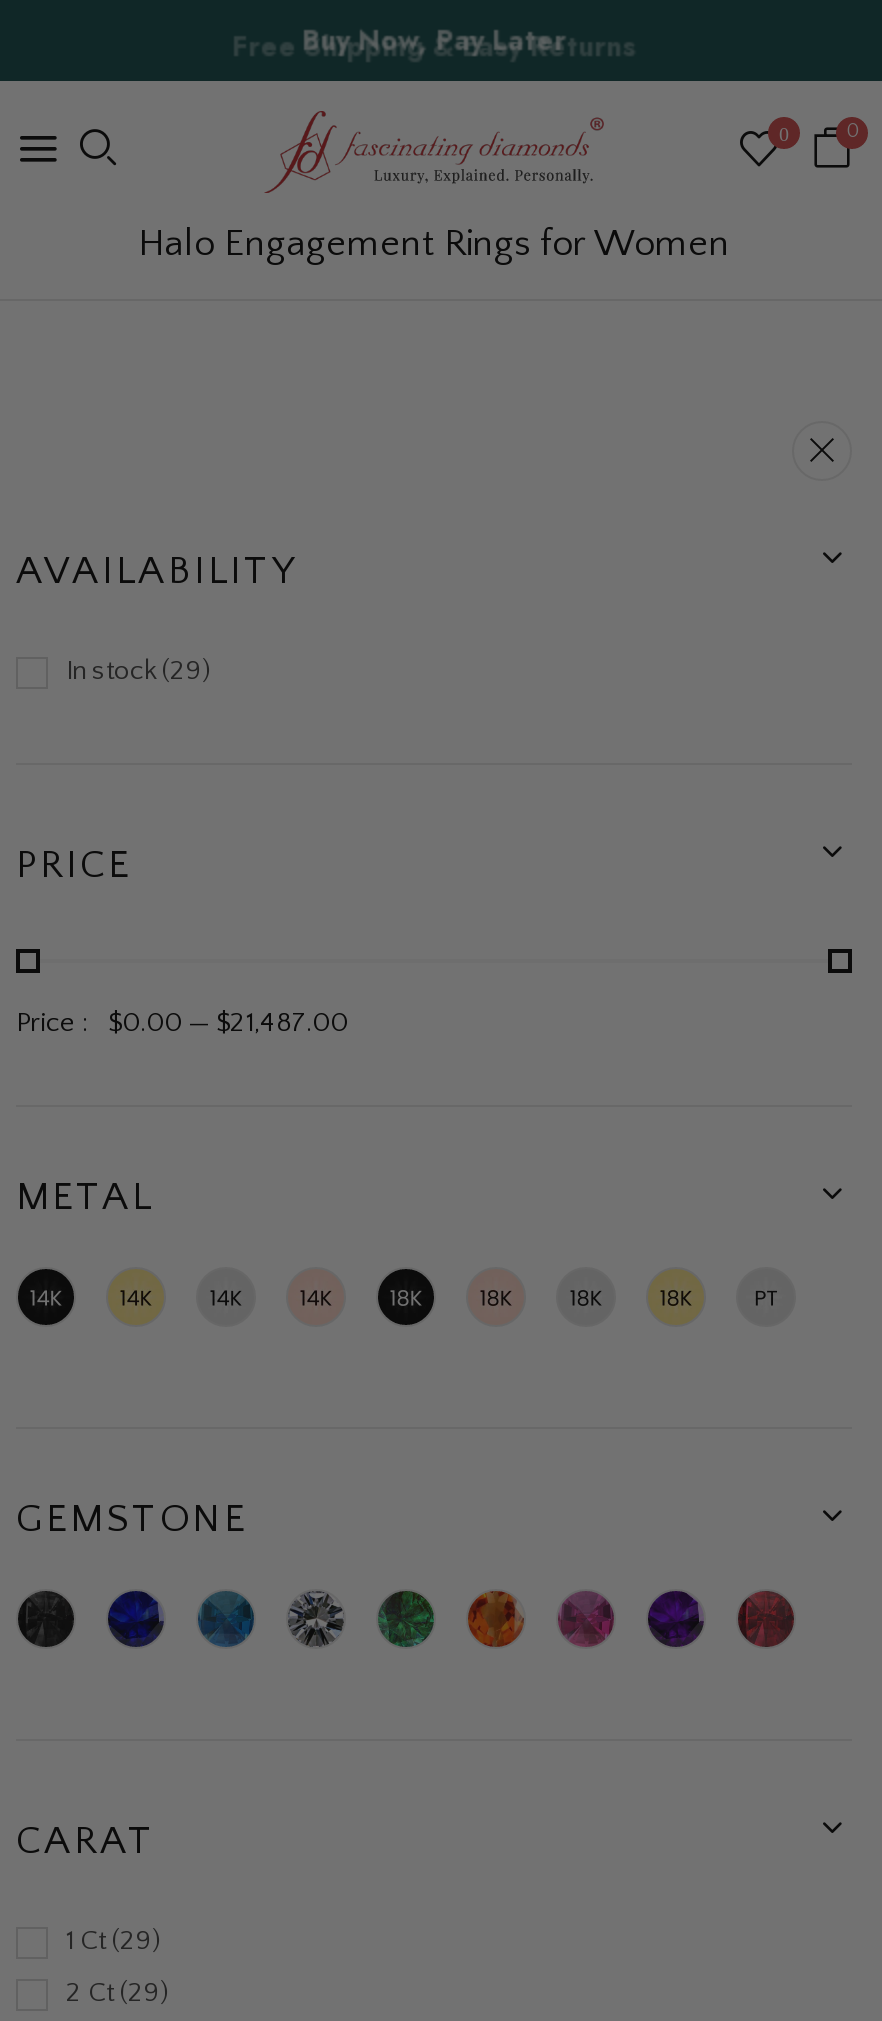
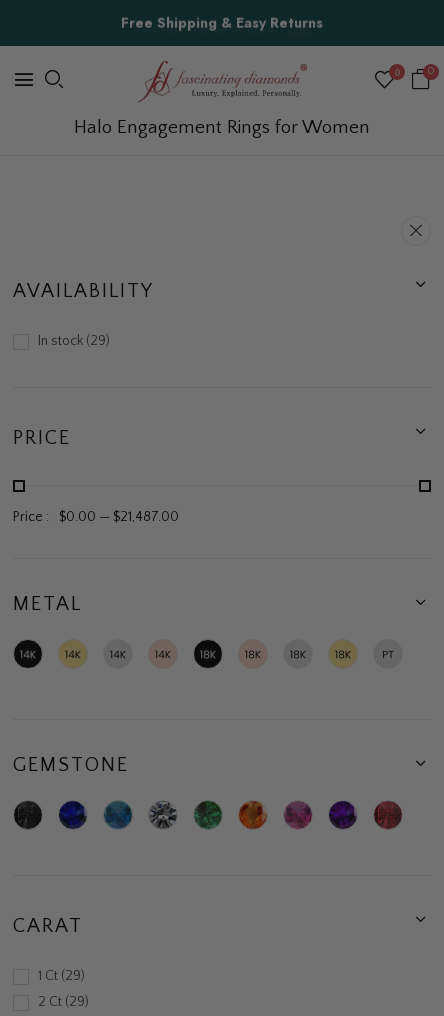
- Buy Now, Pay Later
+ Free Shipping & Easy Returns
